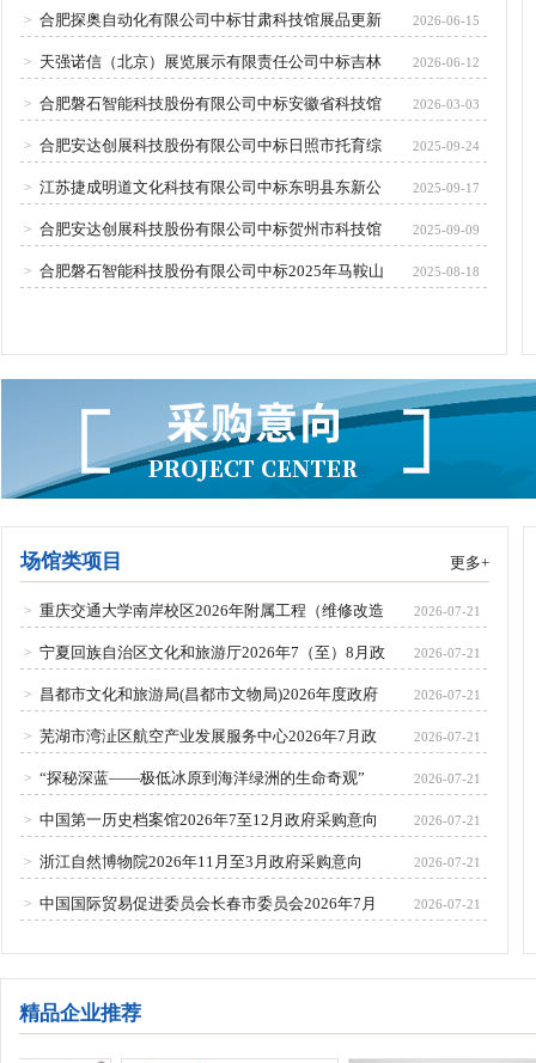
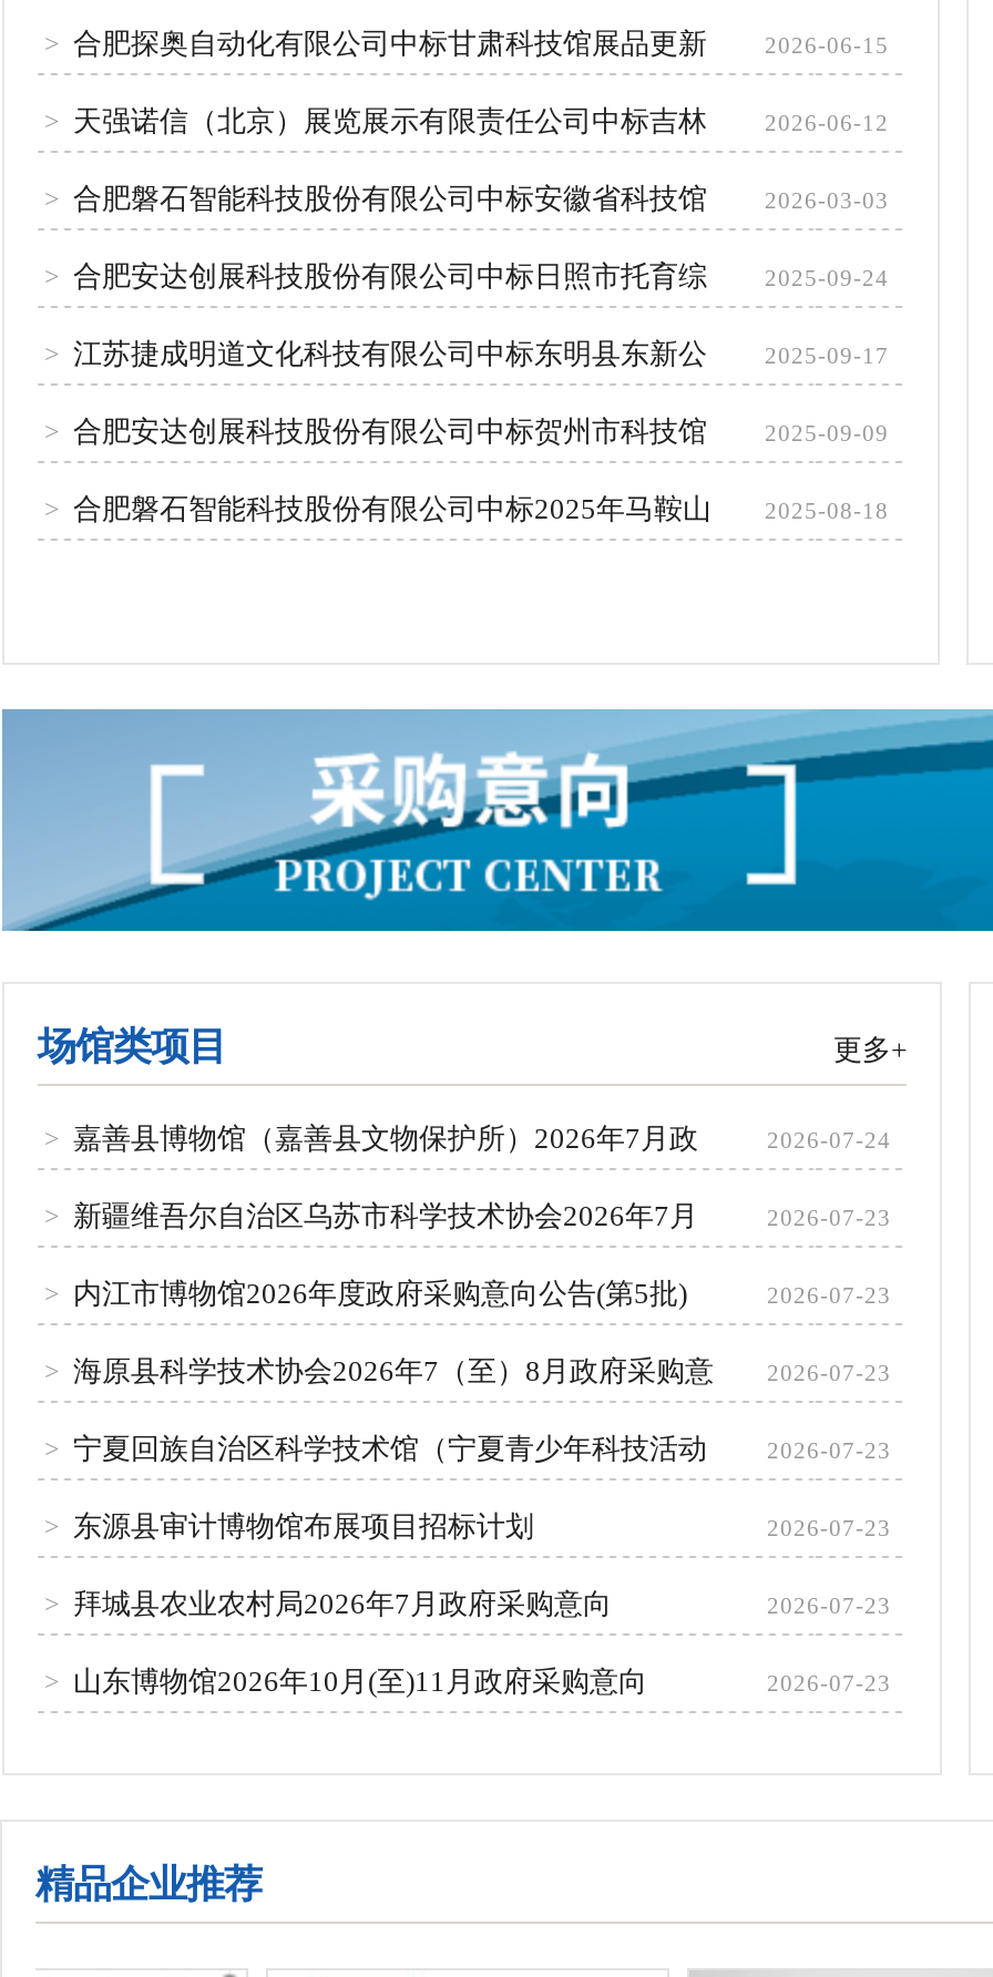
- > 重庆交通大学南岸校区2026年附属工程（维修改造
- 2026-07-21
+ > 嘉善县博物馆（嘉善县文物保护所）2026年7月政
+ 2026-07-24

- > 宁夏回族自治区文化和旅游厅2026年7（至）8月政
- 2026-07-21
+ > 新疆维吾尔自治区乌苏市科学技术协会2026年7月
+ 2026-07-23

- > 昌都市文化和旅游局(昌都市文物局)2026年度政府
- 2026-07-21
+ > 内江市博物馆2026年度政府采购意向公告(第5批)
+ 2026-07-23

- > 芜湖市湾沚区航空产业发展服务中心2026年7月政
- 2026-07-21
+ > 海原县科学技术协会2026年7（至）8月政府采购意
+ 2026-07-23

- > “探秘深蓝——极低冰原到海洋绿洲的生命奇观”
- 2026-07-21
+ > 宁夏回族自治区科学技术馆（宁夏青少年科技活动
+ 2026-07-23

- > 中国第一历史档案馆2026年7至12月政府采购意向
- 2026-07-21
+ > 东源县审计博物馆布展项目招标计划
+ 2026-07-23

- > 浙江自然博物院2026年11月至3月政府采购意向
- 2026-07-21
+ > 拜城县农业农村局2026年7月政府采购意向
+ 2026-07-23

- > 中国国际贸易促进委员会长春市委员会2026年7月
- 2026-07-21
+ > 山东博物馆2026年10月(至)11月政府采购意向
+ 2026-07-23
